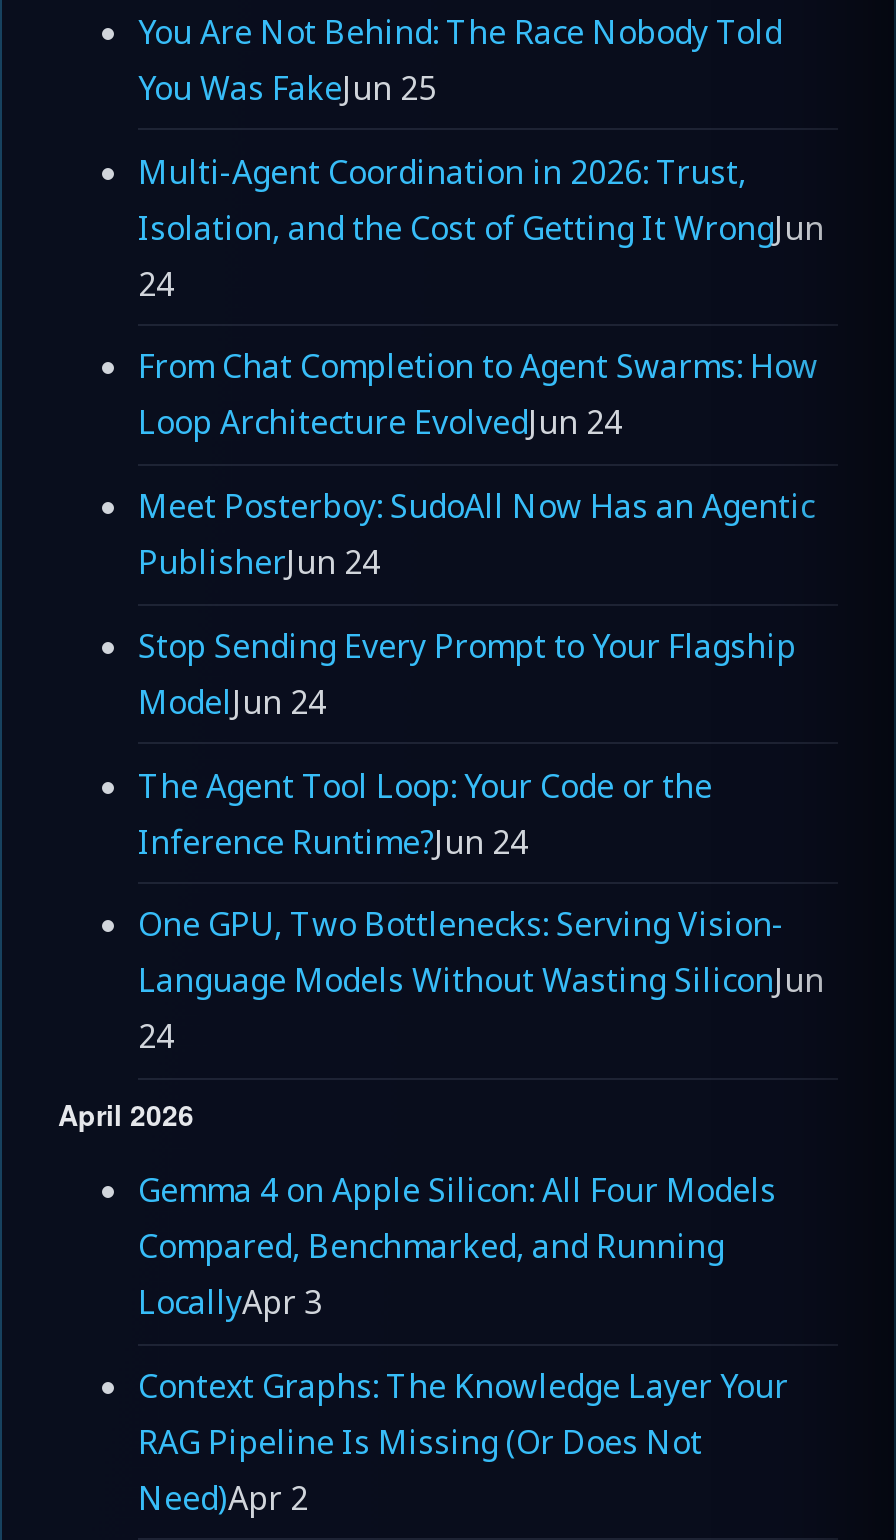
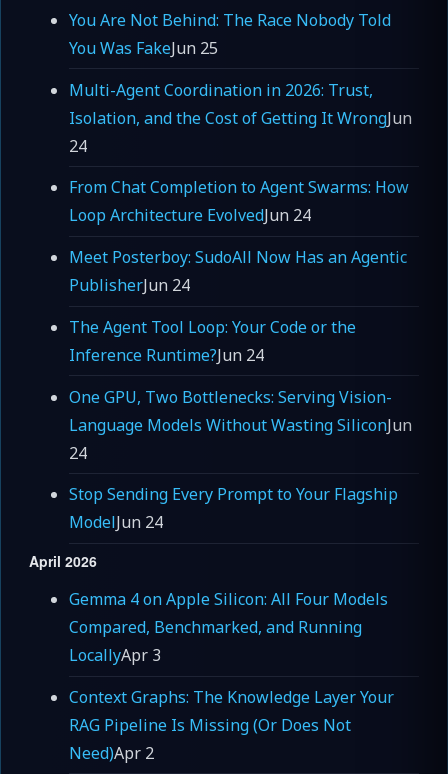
moved down: Stop Sending Every Prompt to Your Flagship | ModelJun 24

moved up: The Agent Tool Loop: Your Code or the | Inference Runtime?Jun 24 | One GPU, Two Bottlenecks: Serving Vision- | Language Models Without Wasting SiliconJun | 24
